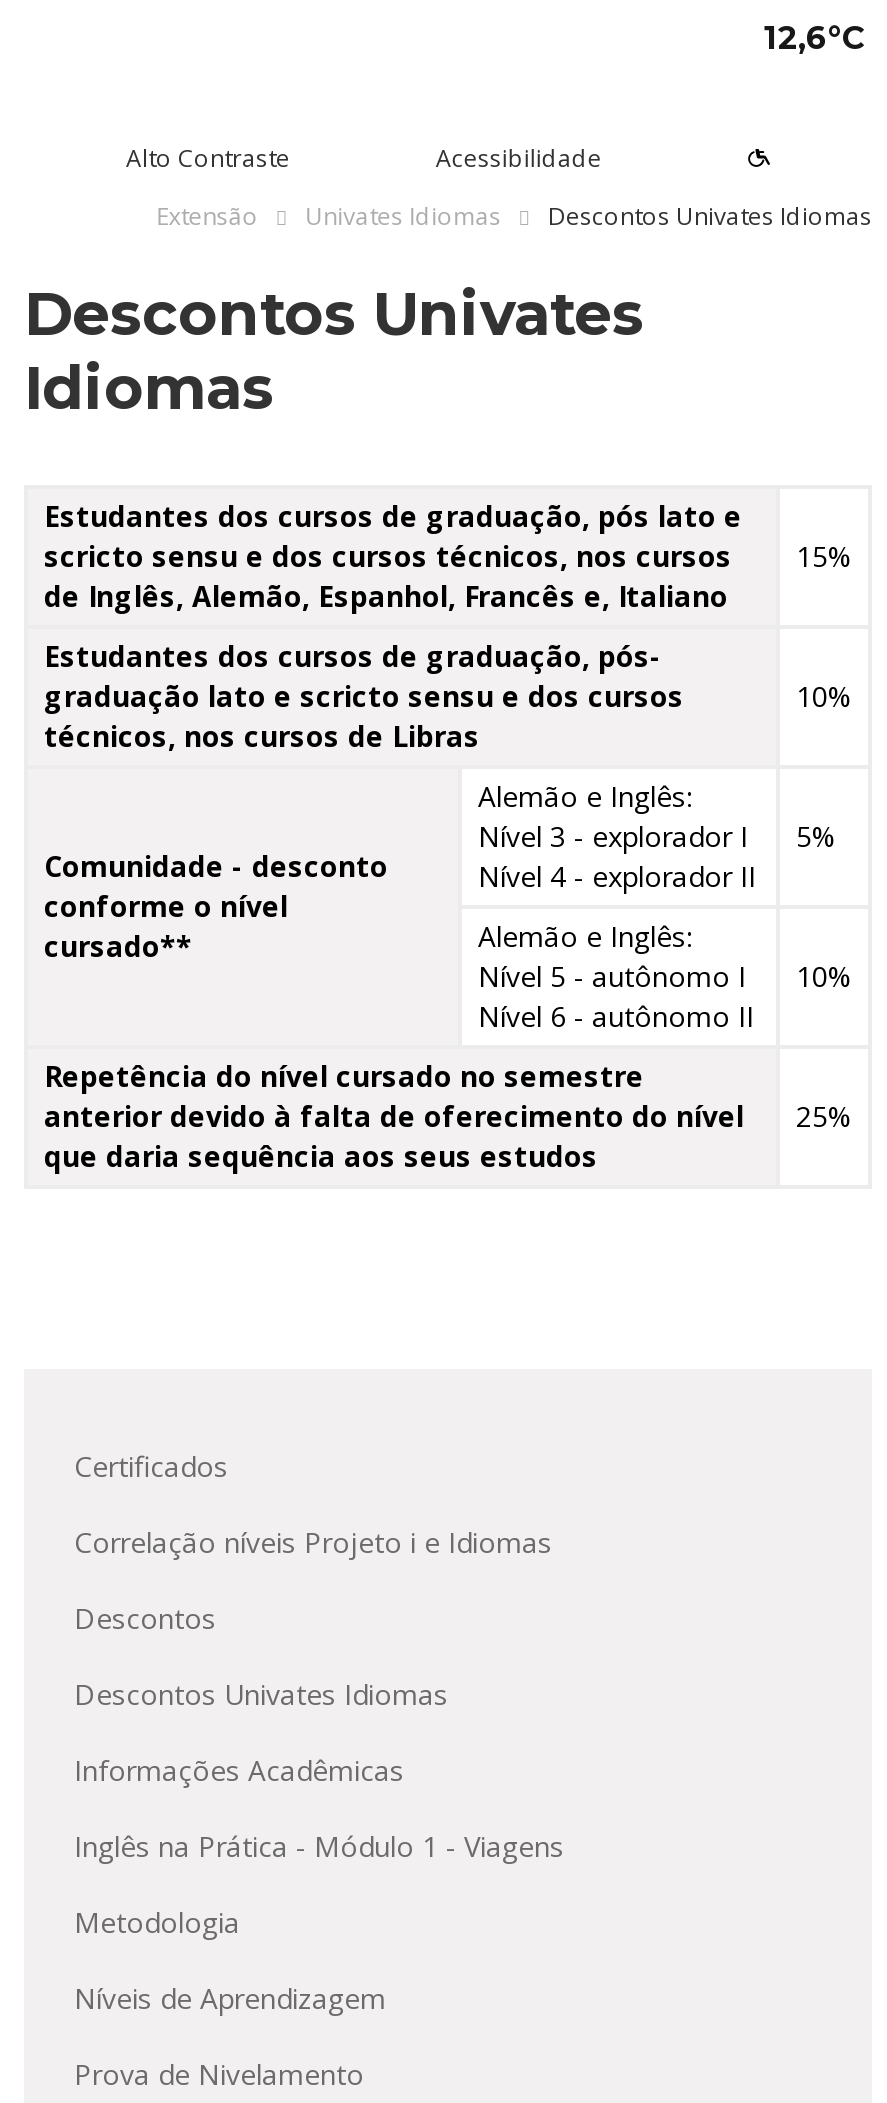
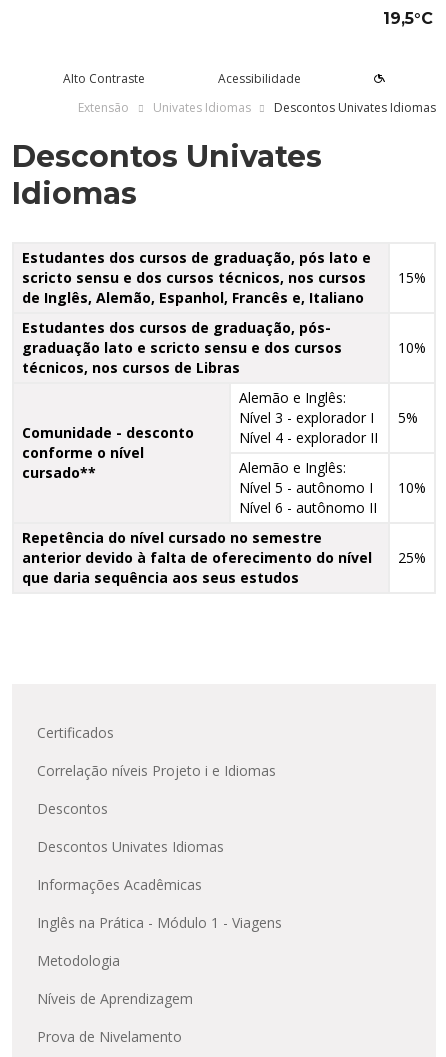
- 12,6°C
+ 19,5°C
